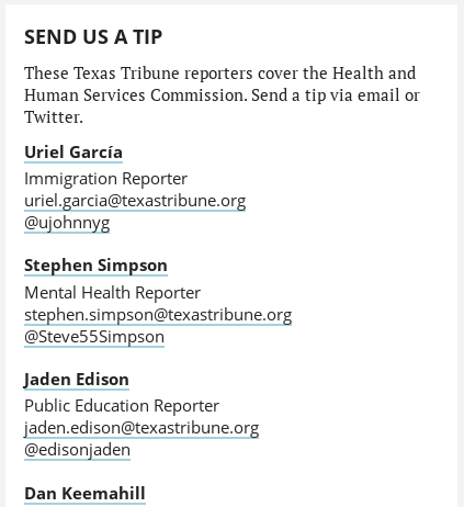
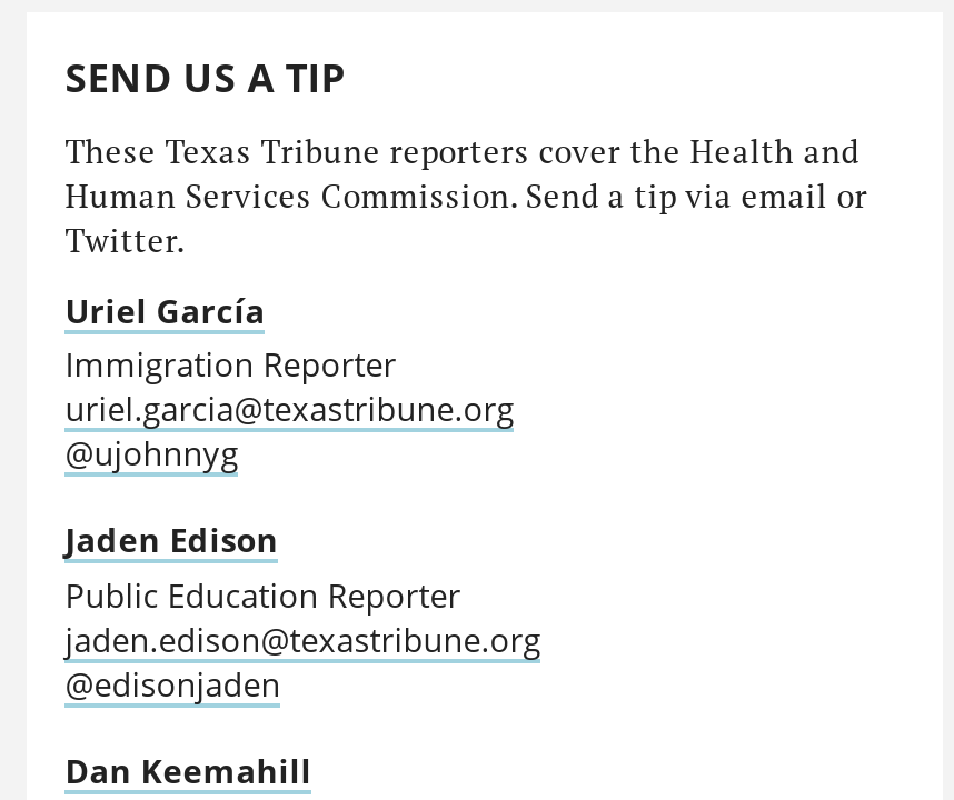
- Stephen Simpson
- Mental Health Reporter
- stephen.simpson@texastribune.org
- @Steve55Simpson
